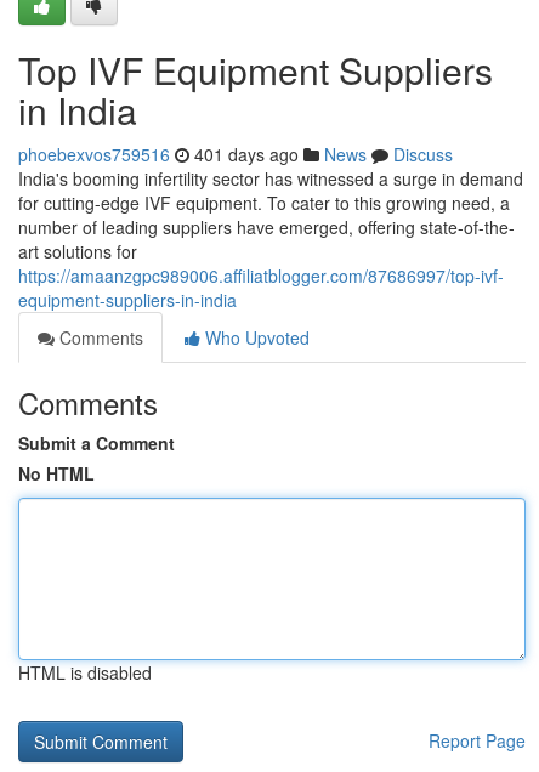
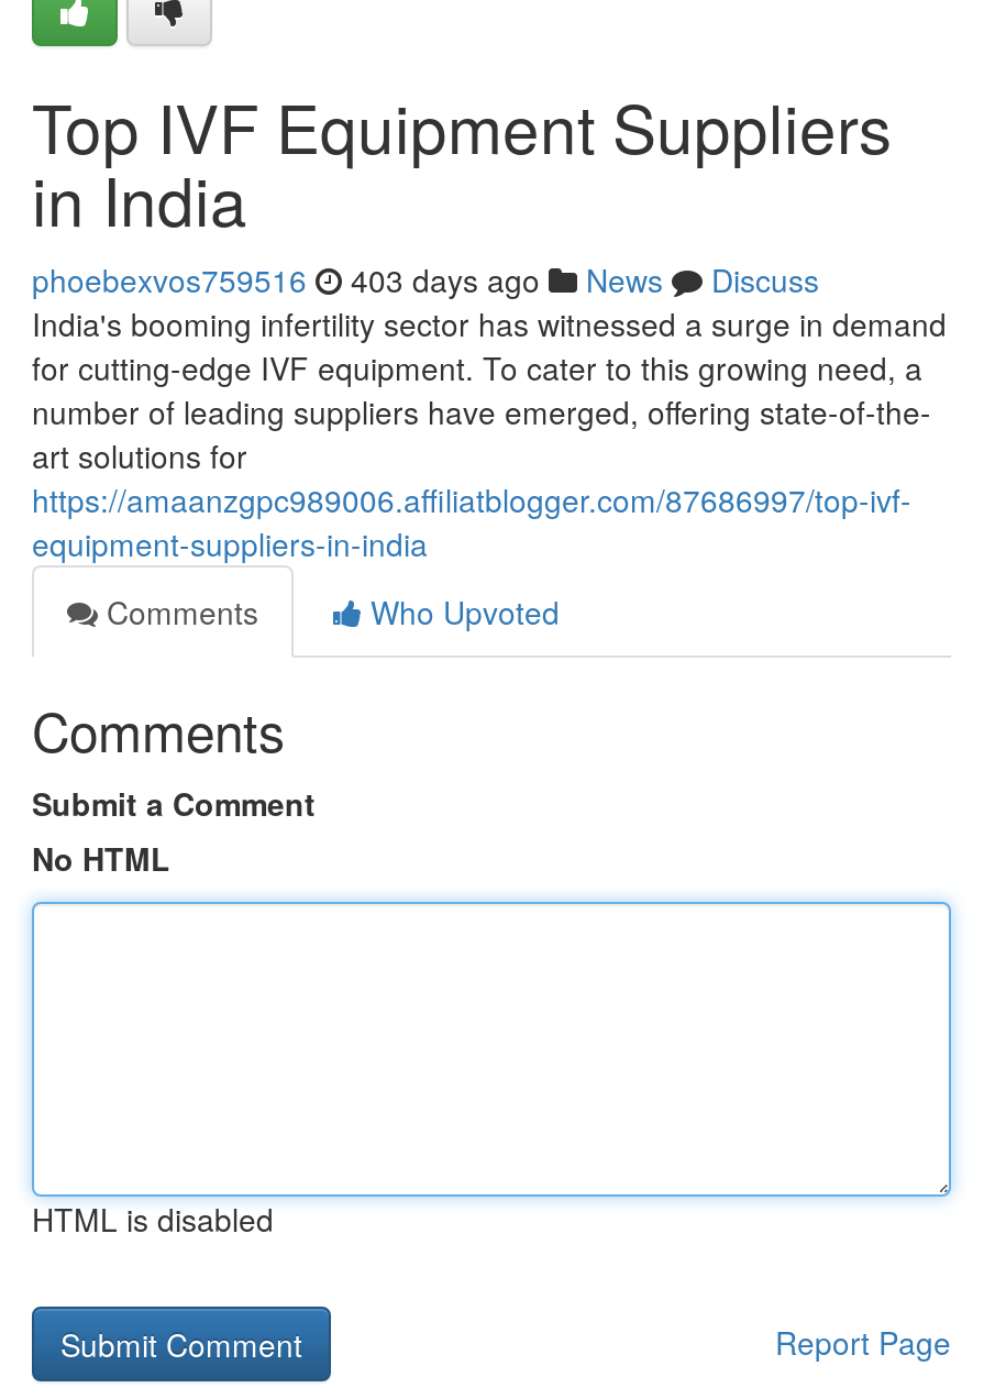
- phoebexvos759516 401 days ago News Discuss
+ phoebexvos759516 403 days ago News Discuss
